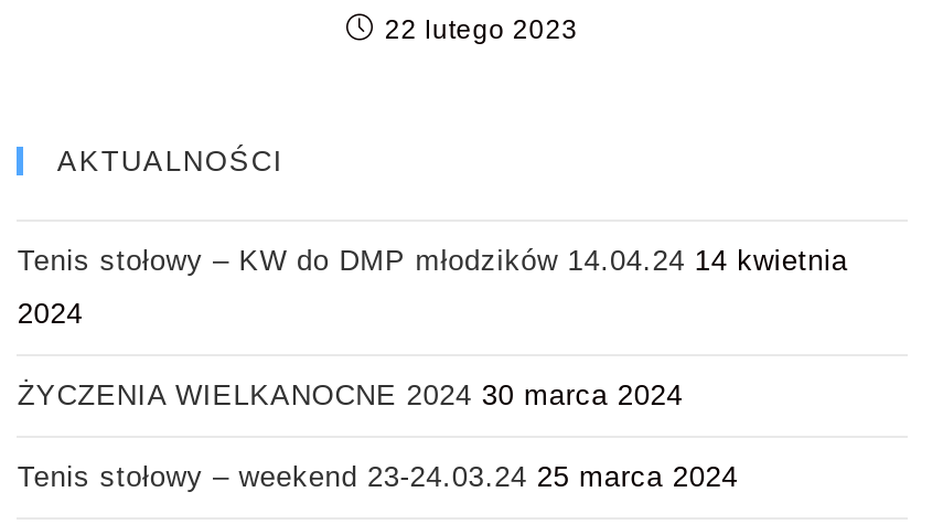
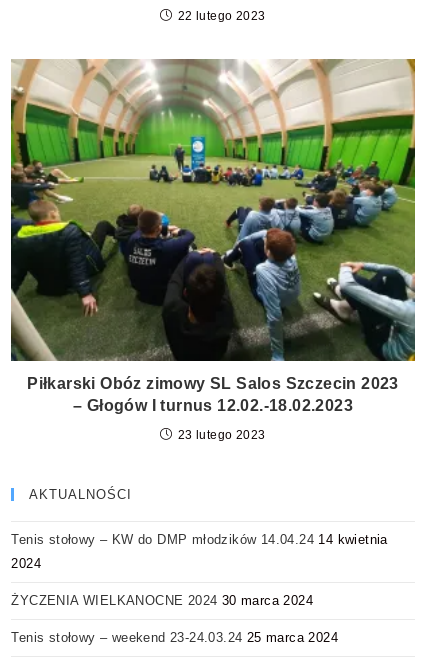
+ [image]
+ Piłkarski Obóz zimowy SL Salos Szczecin 2023
+ – Głogów I turnus 12.02.-18.02.2023
+ 23 lutego 2023
